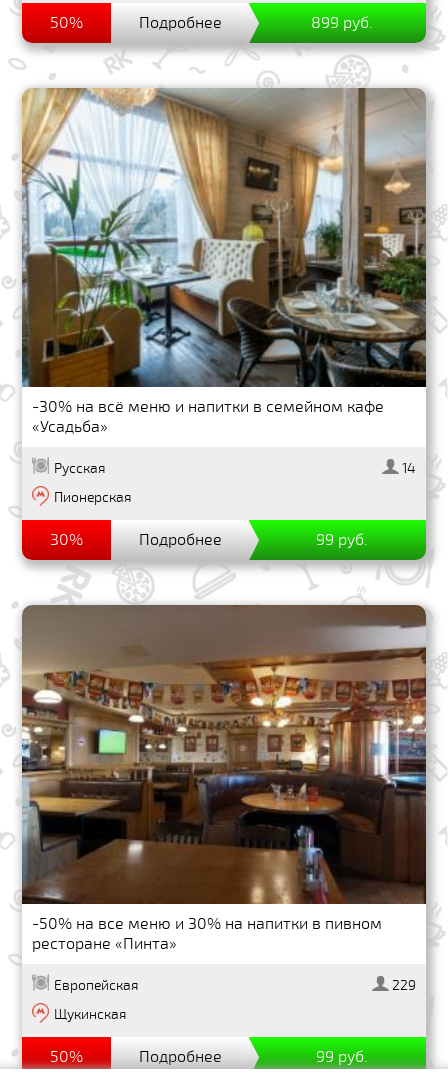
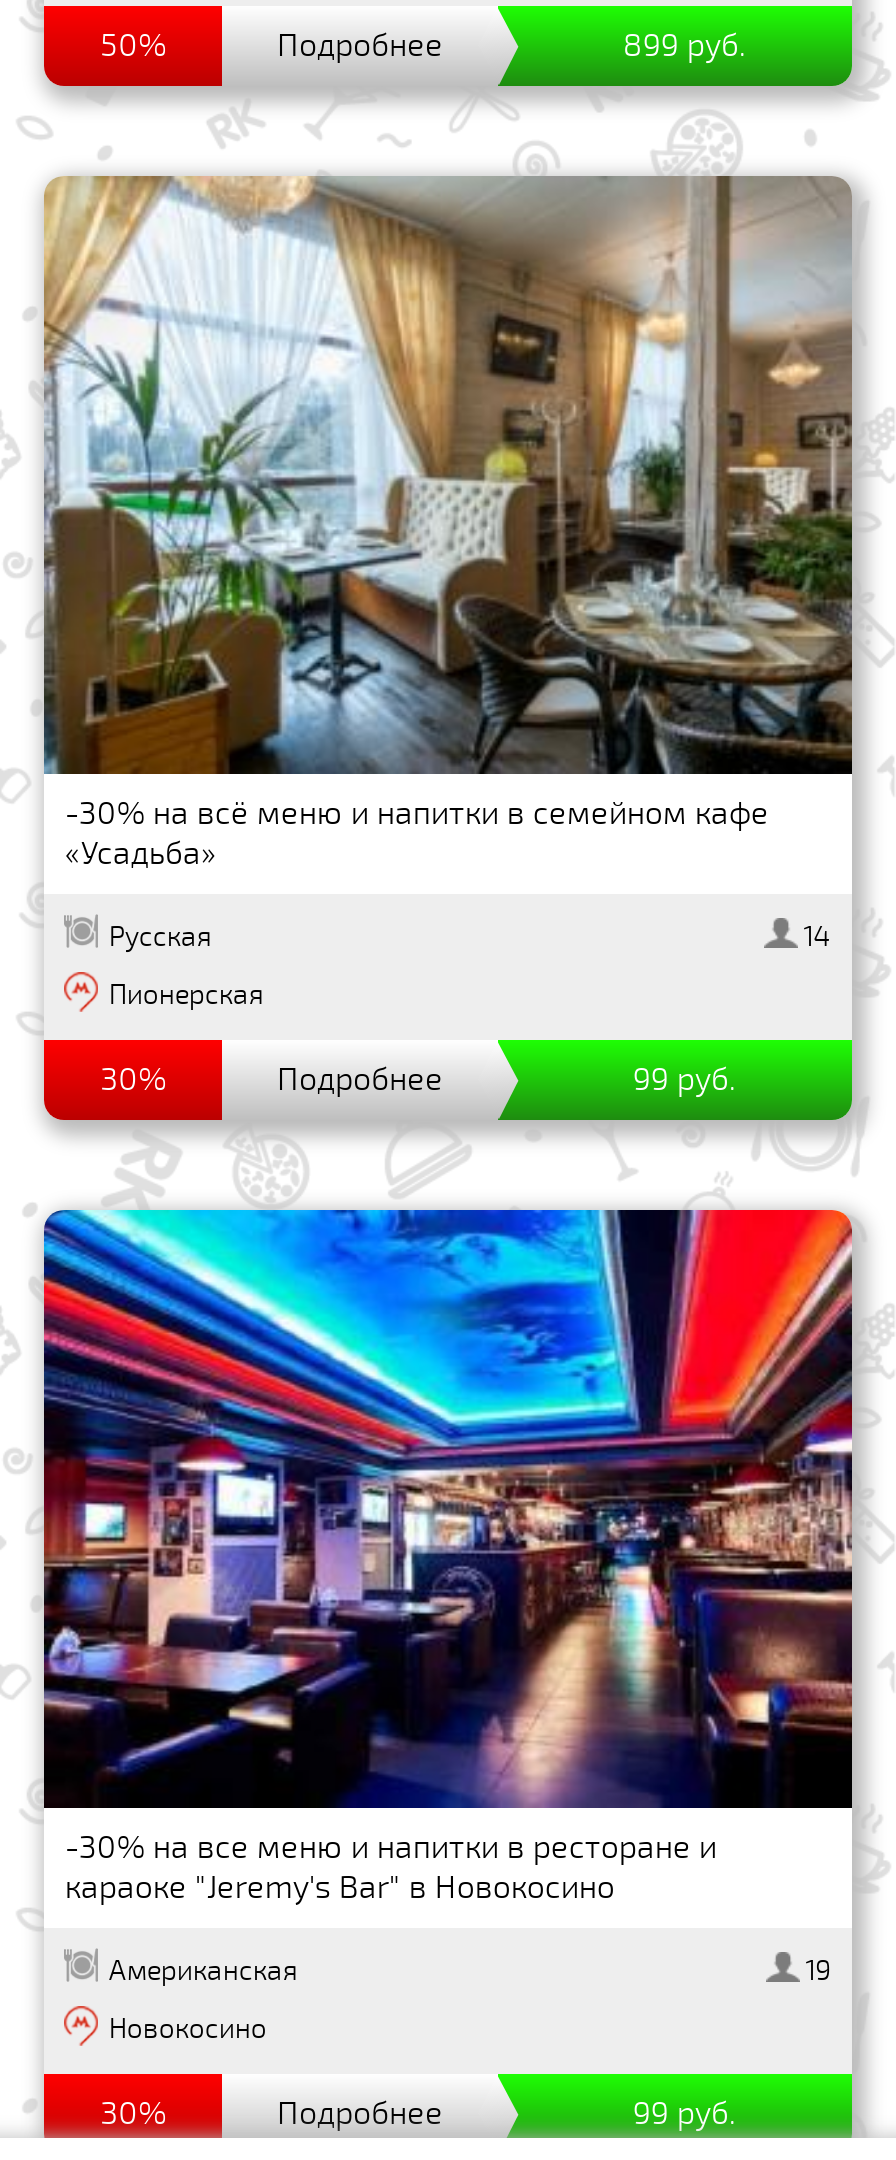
- [image]
- -50% на все меню и 30% на напитки в пивном
- ресторане «Пинта»
+ [image]
+ -30% на все меню и напитки в ресторане и
+ караоке "Jeremy's Bar" в Новокосино

- Европейская
+ Американская

- 229
+ 19

- Щукинская
+ Новокосино

- 50%
+ 30%
